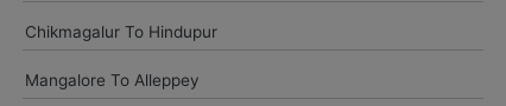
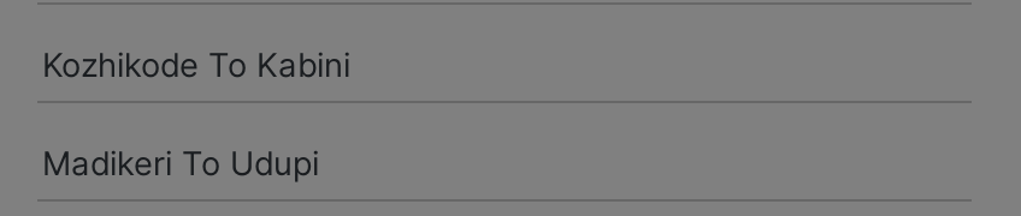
- Chikmagalur To Hindupur
+ Kozhikode To Kabini

- Mangalore To Alleppey
+ Madikeri To Udupi
